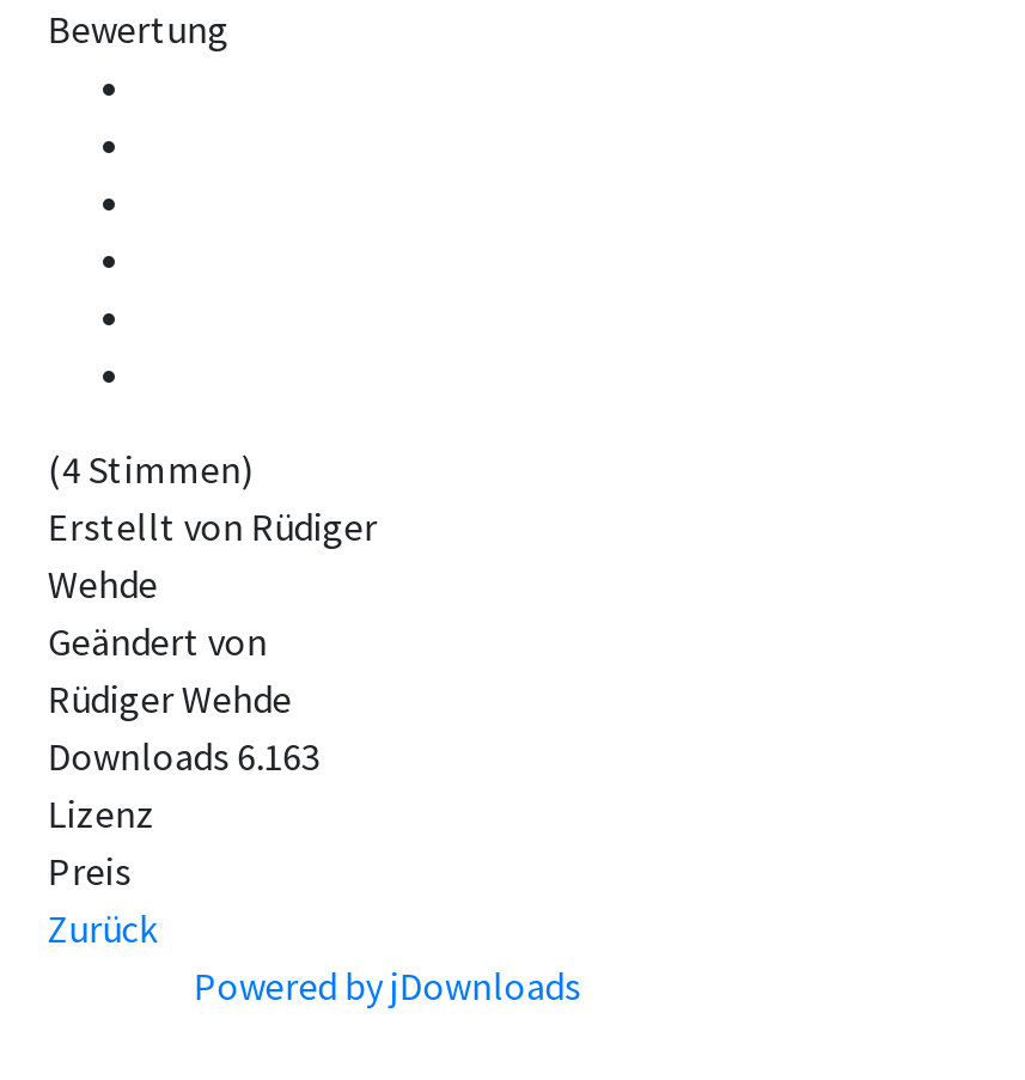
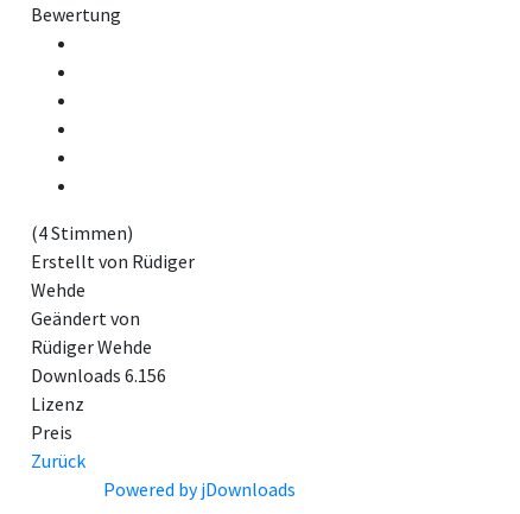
- Downloads 6.163
+ Downloads 6.156
